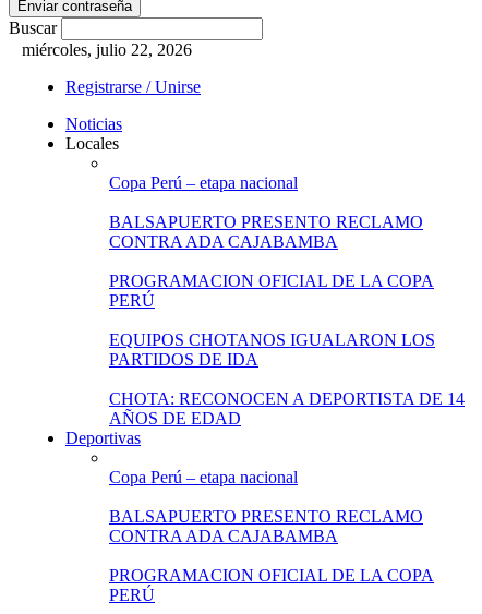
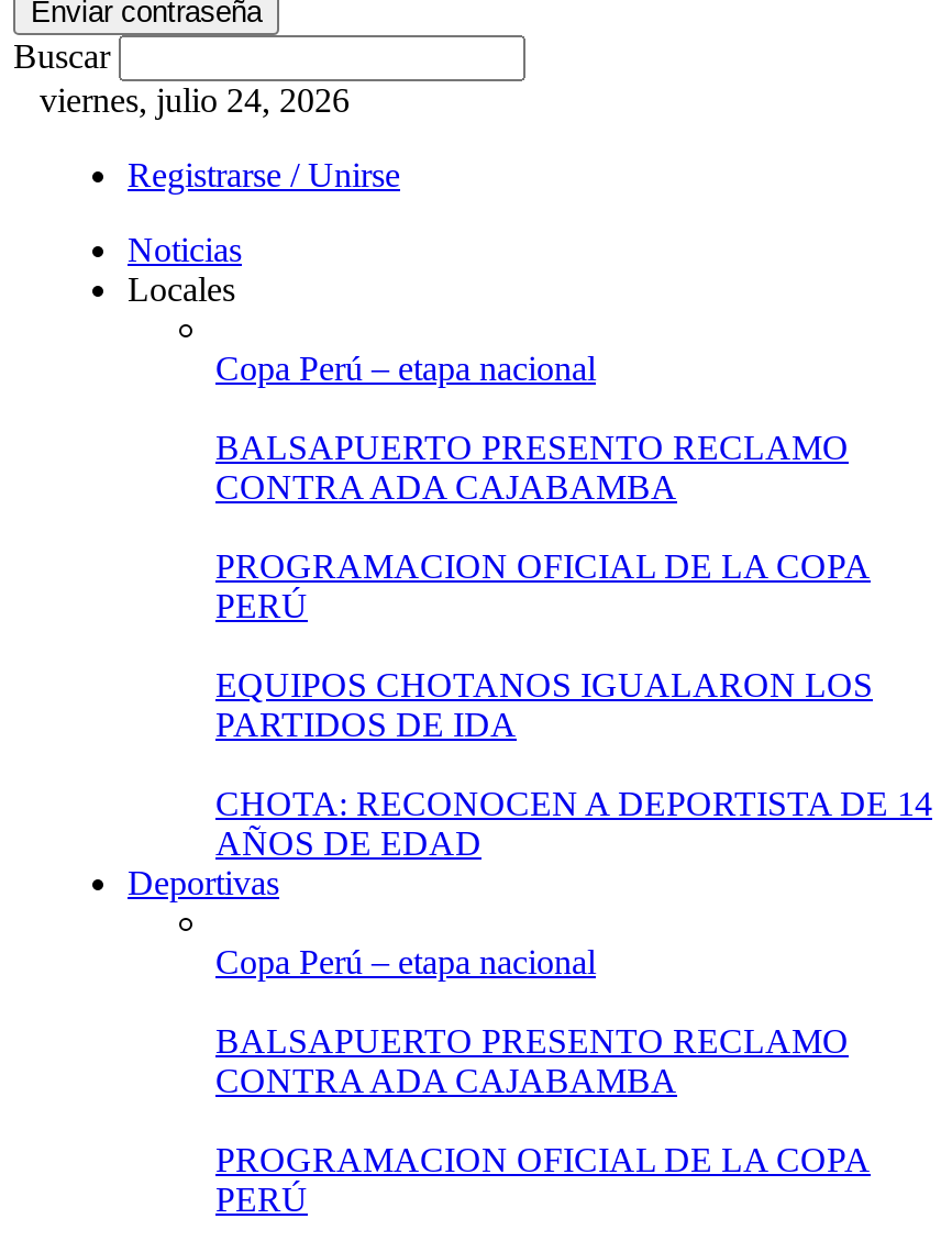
- miércoles, julio 22, 2026
+ viernes, julio 24, 2026
